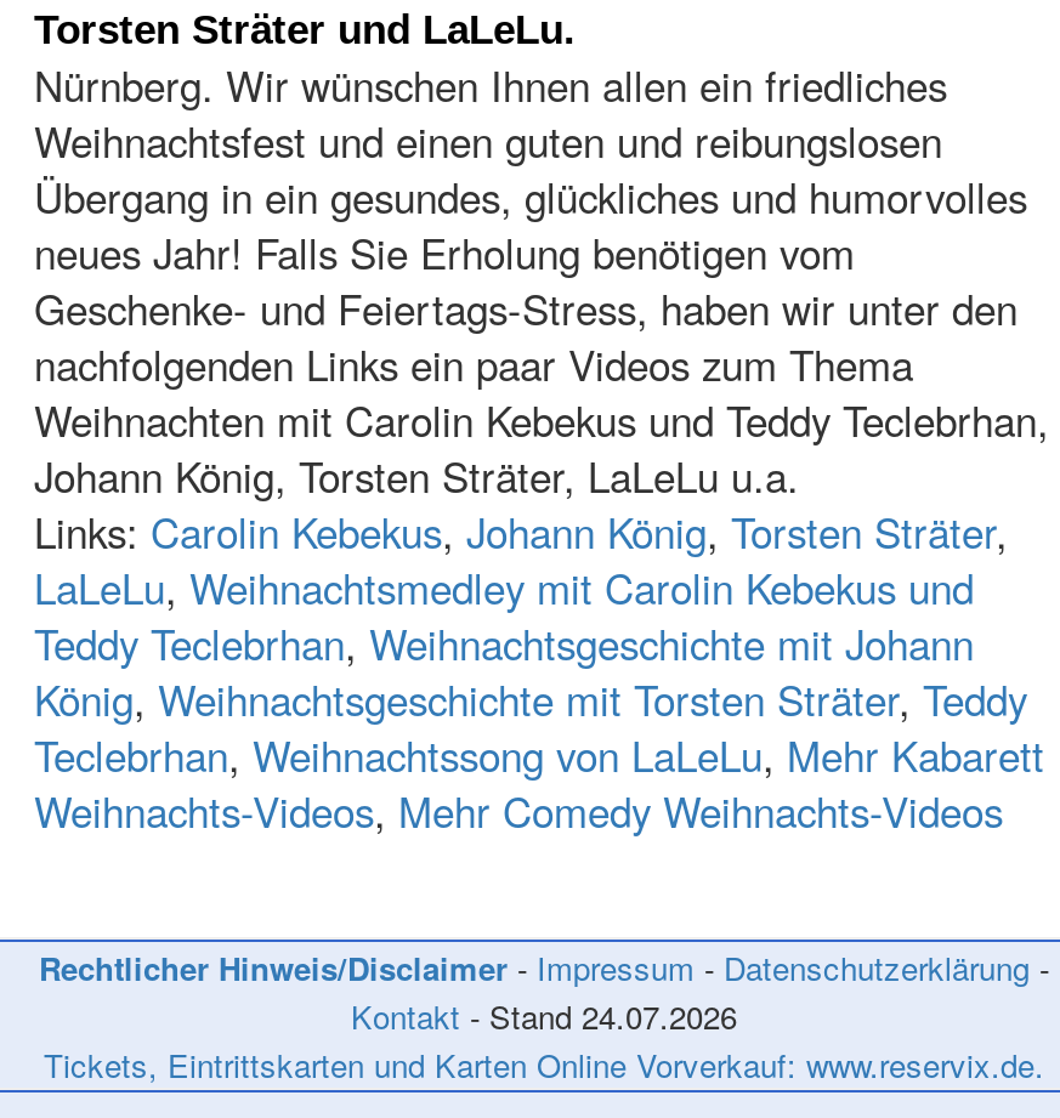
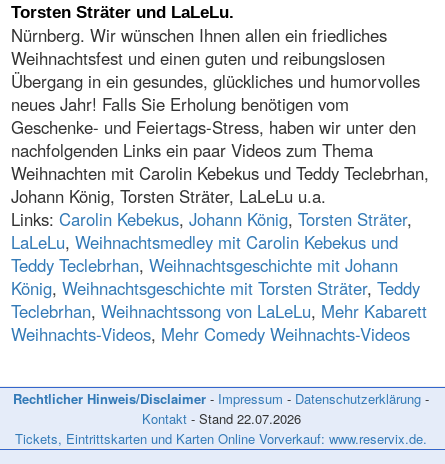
- Kontakt - Stand 24.07.2026
+ Kontakt - Stand 22.07.2026
